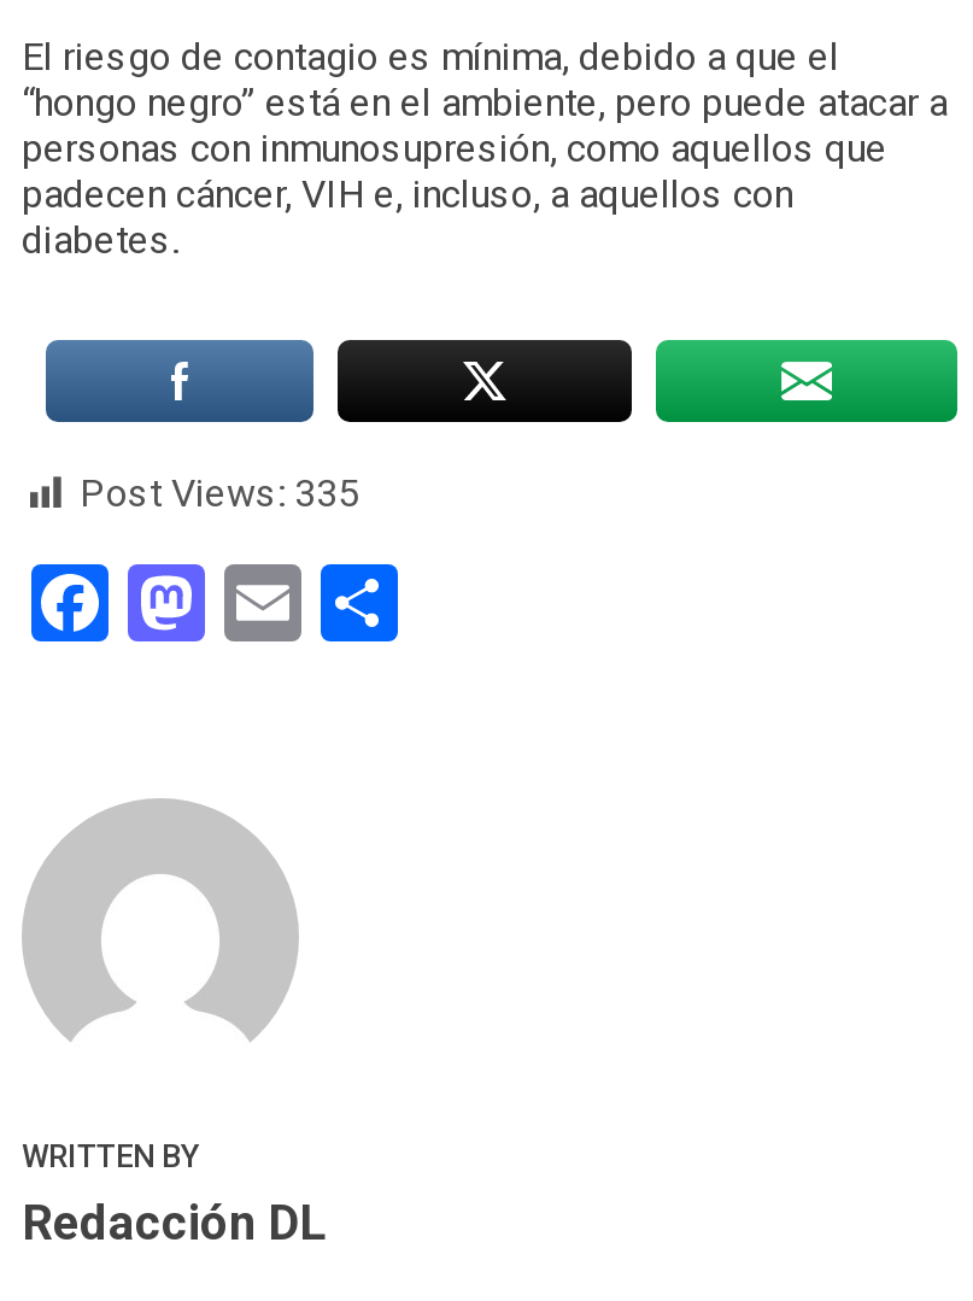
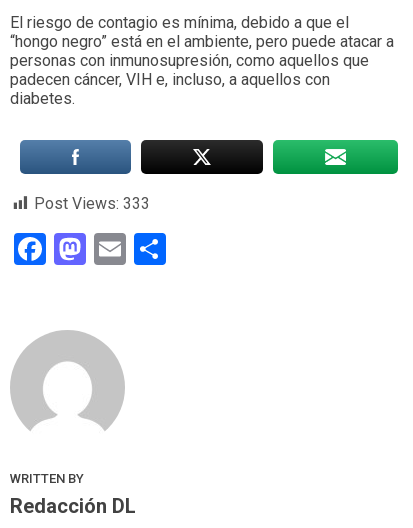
- Post Views: 335
+ Post Views: 333
